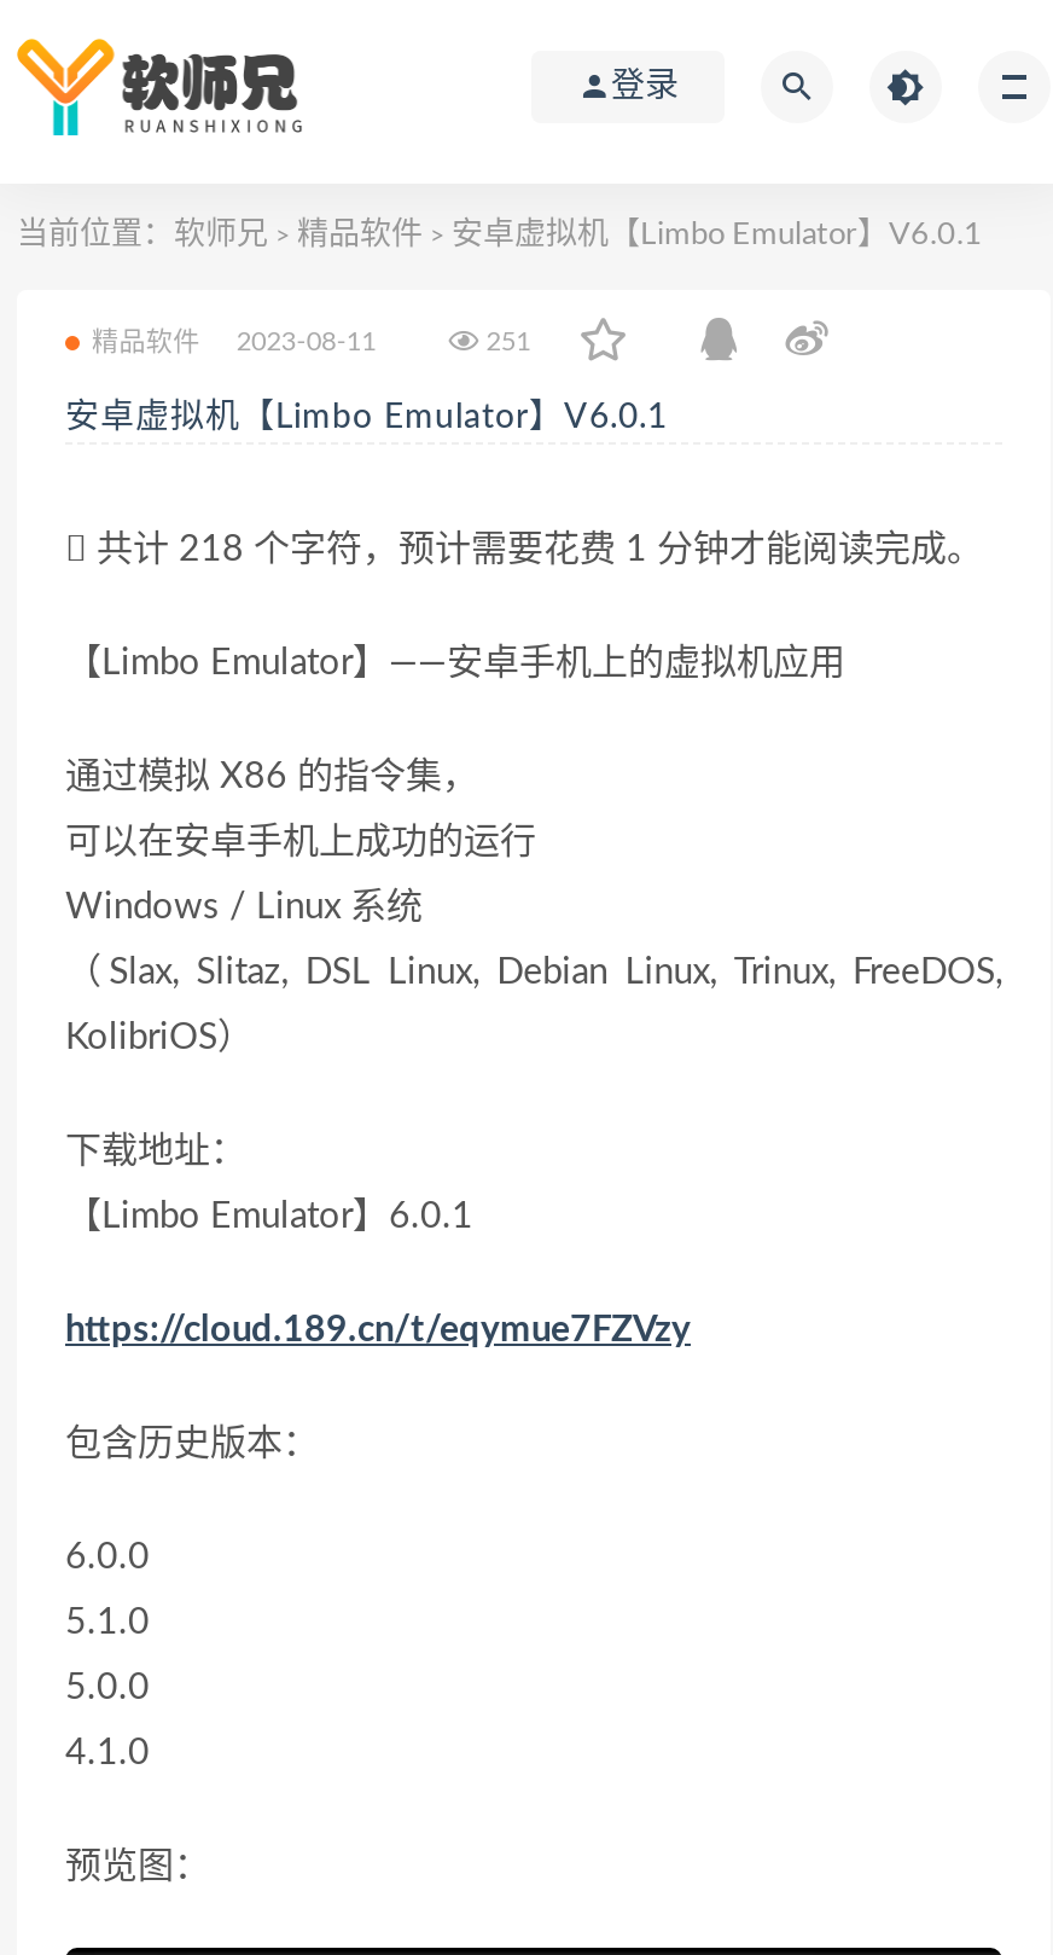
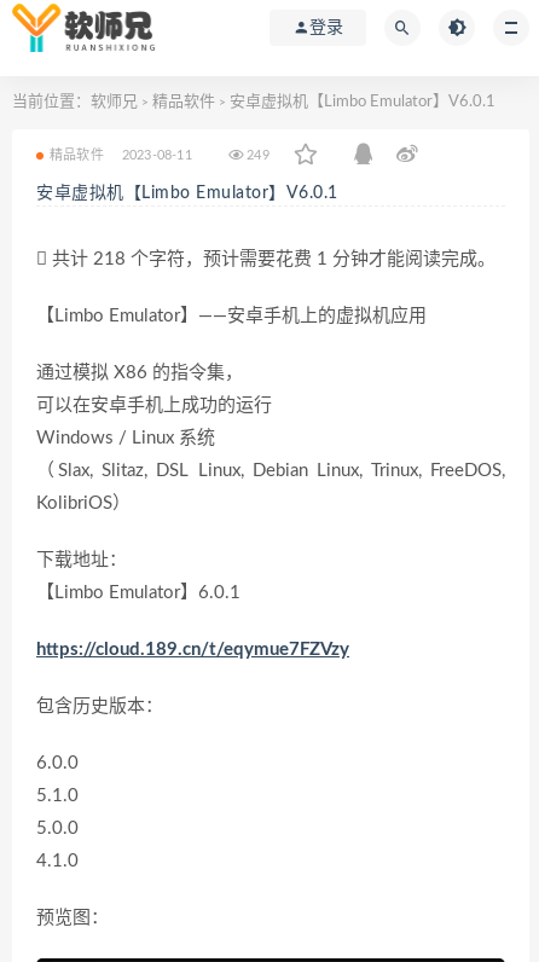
- 251
+ 249
